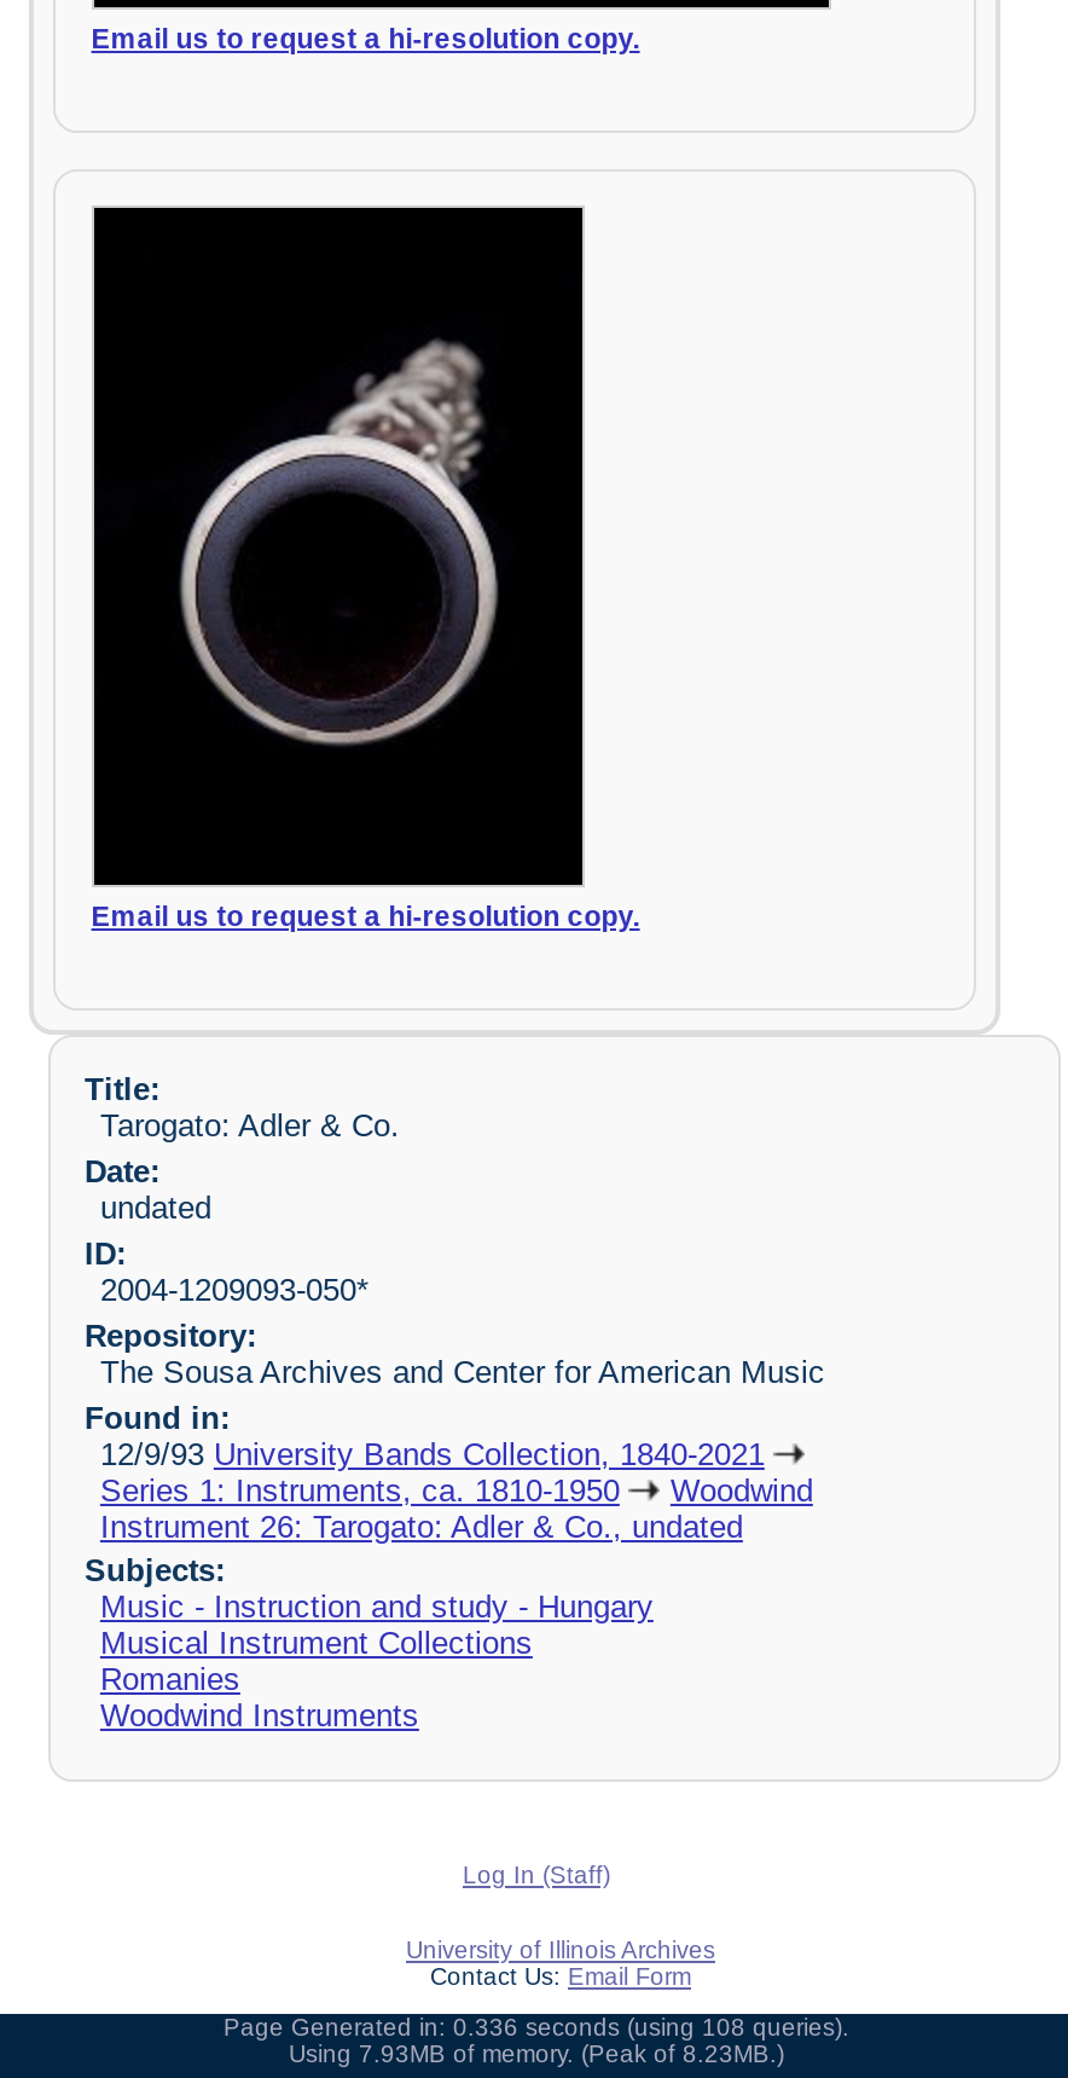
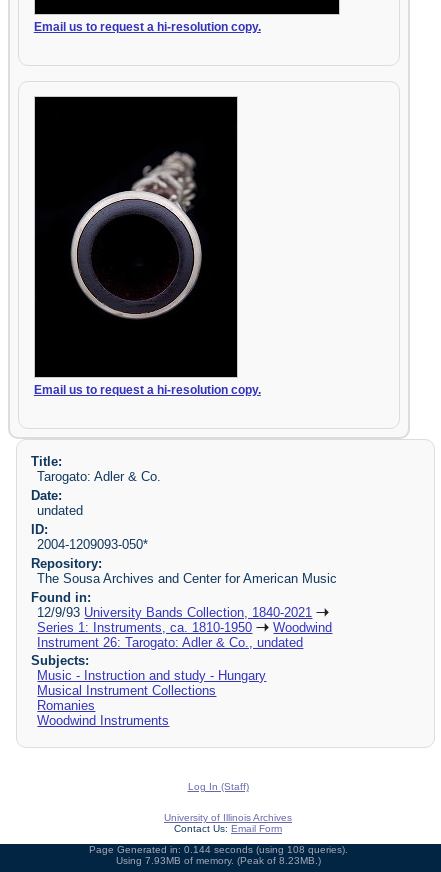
- Page Generated in: 0.336 seconds (using 108 queries).
+ Page Generated in: 0.144 seconds (using 108 queries).
